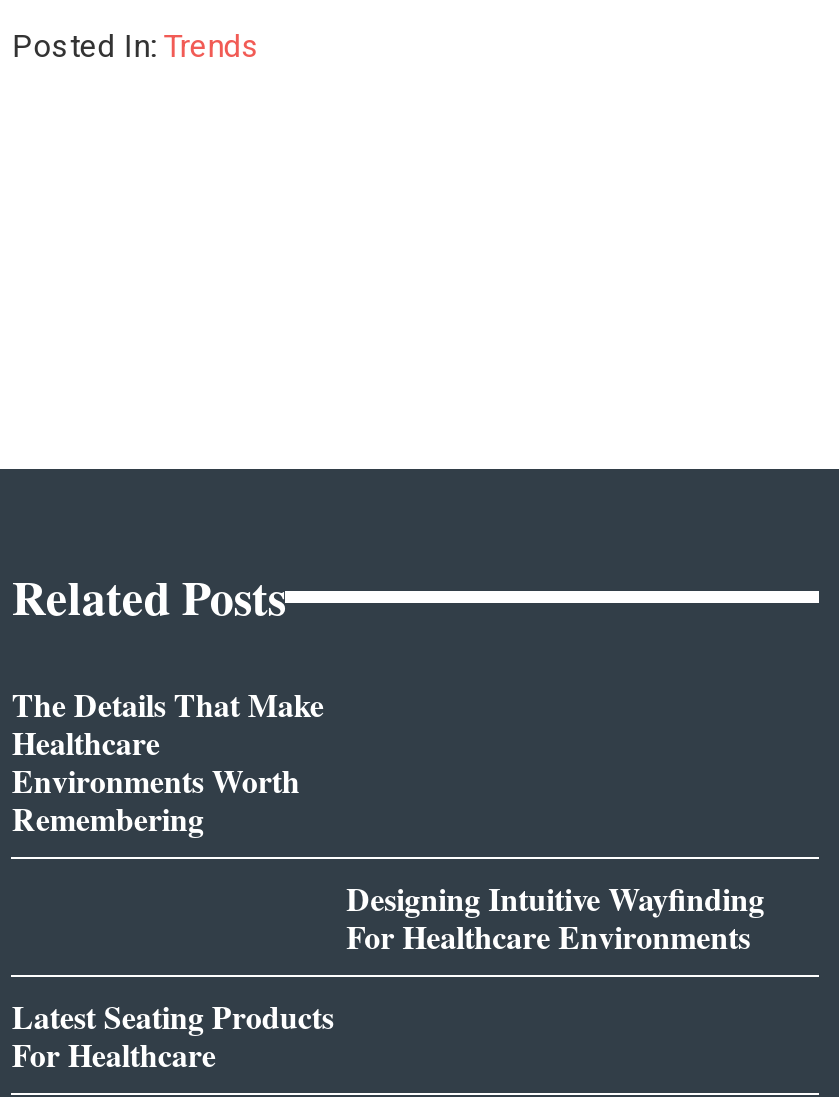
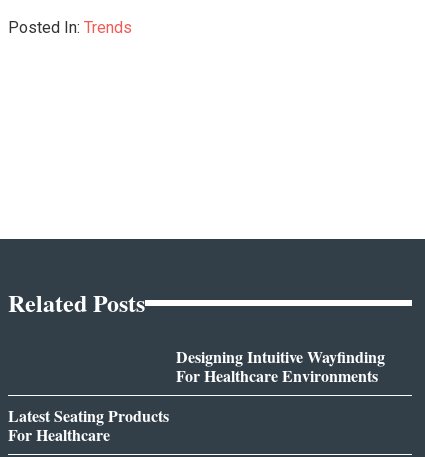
- The Details That Make
- Healthcare
- Environments Worth
- Remembering
